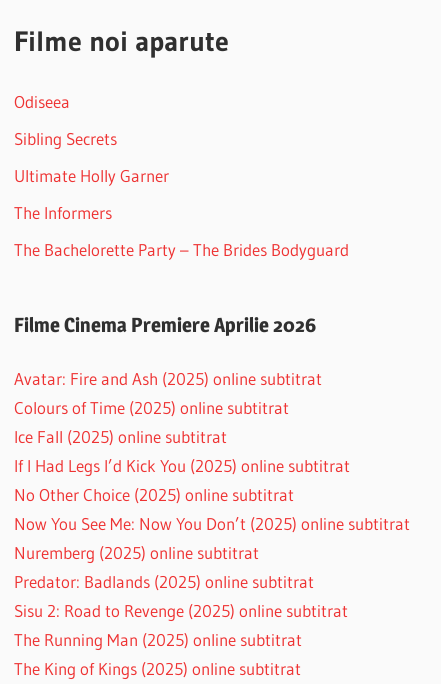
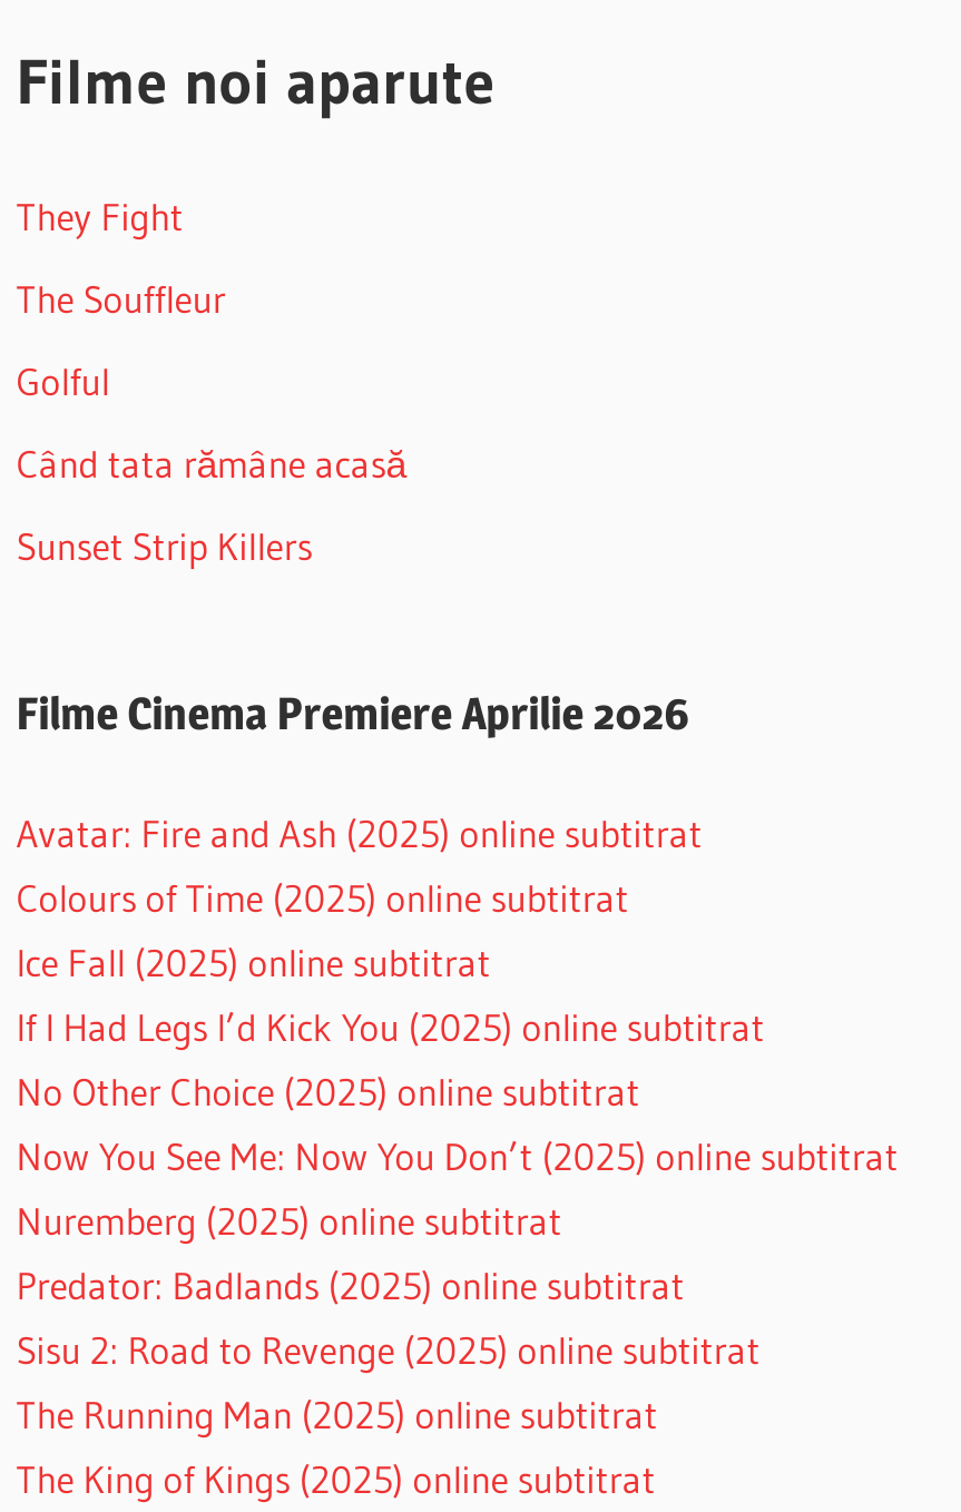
- Odiseea
+ They Fight

- Sibling Secrets
+ The Souffleur

- Ultimate Holly Garner
+ Golful

- The Informers
+ Când tata rămâne acasă

- The Bachelorette Party – The Brides Bodyguard
+ Sunset Strip Killers
